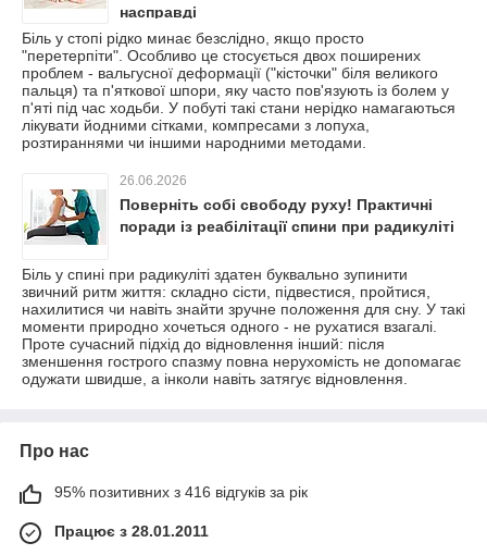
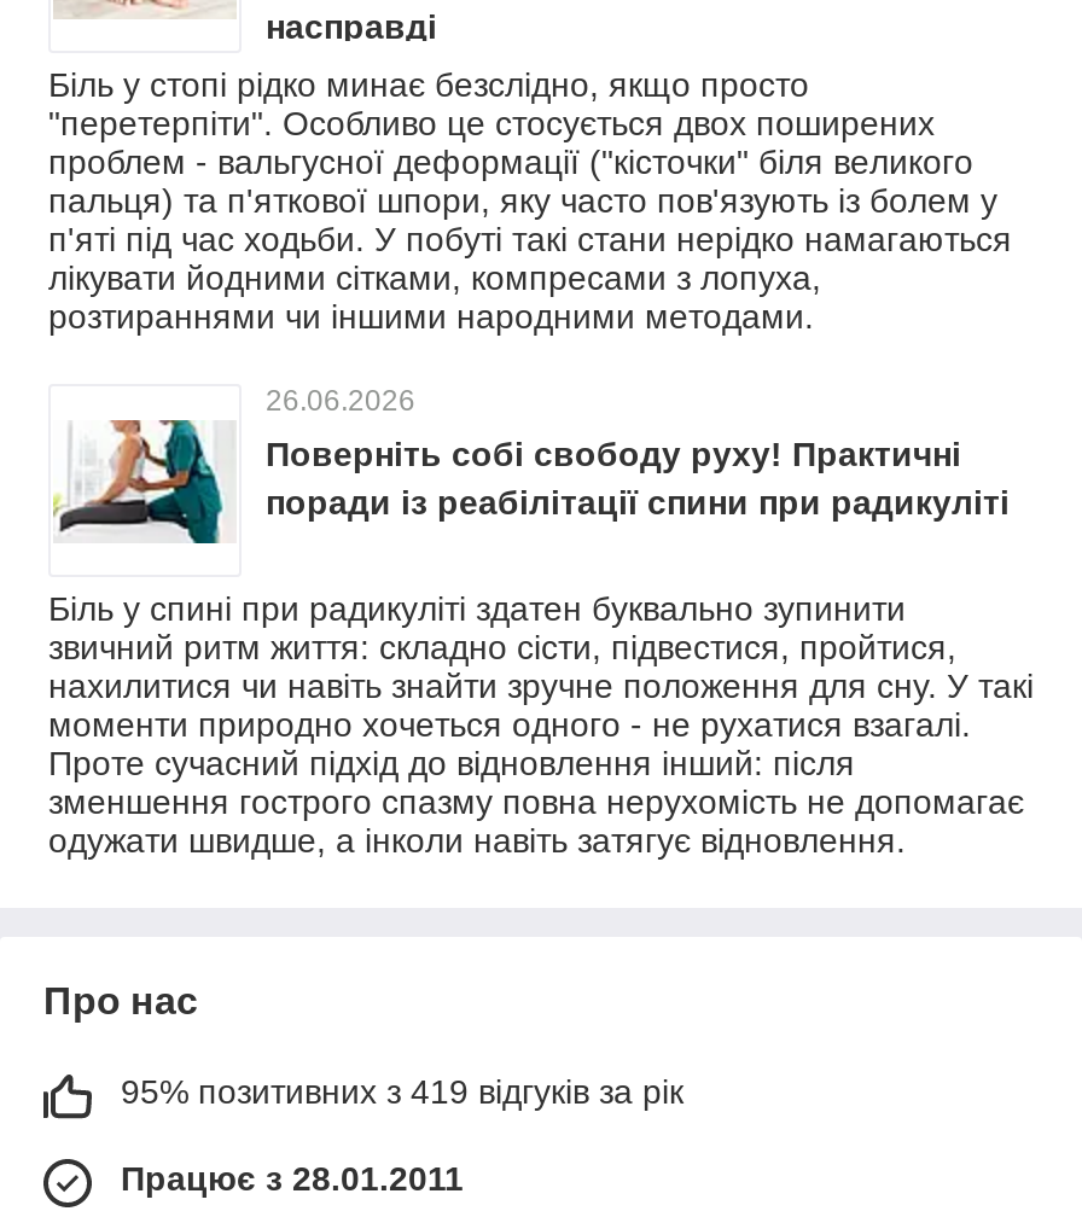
- 95% позитивних з 416 відгуків за рік
+ 95% позитивних з 419 відгуків за рік
